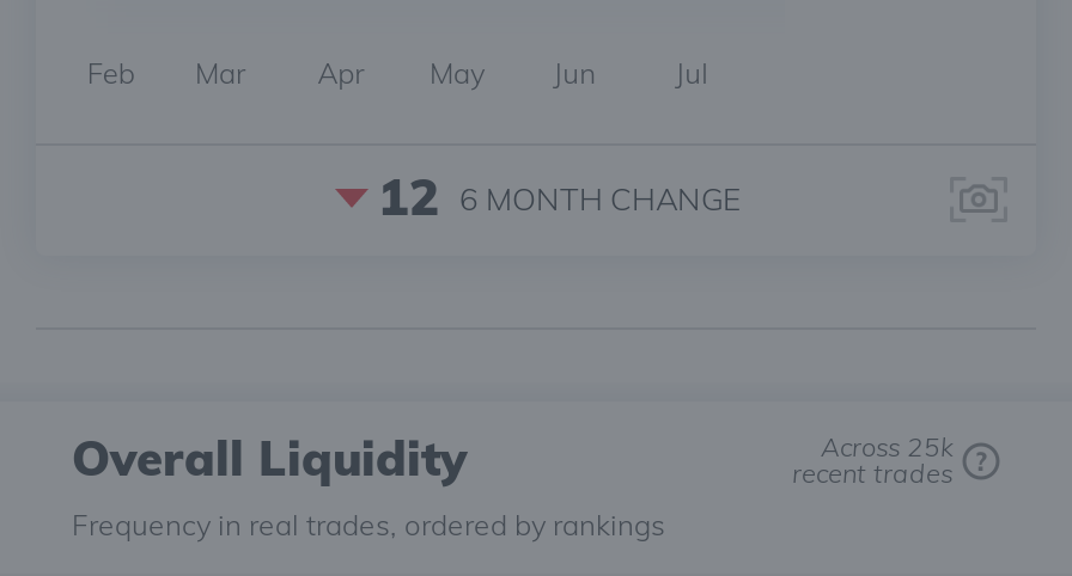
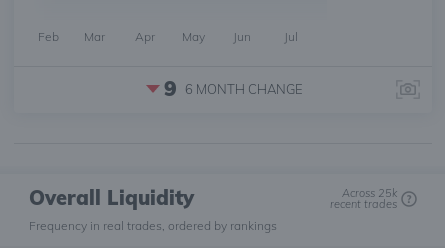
- 12 6 MONTH CHANGE
+ 9 6 MONTH CHANGE
